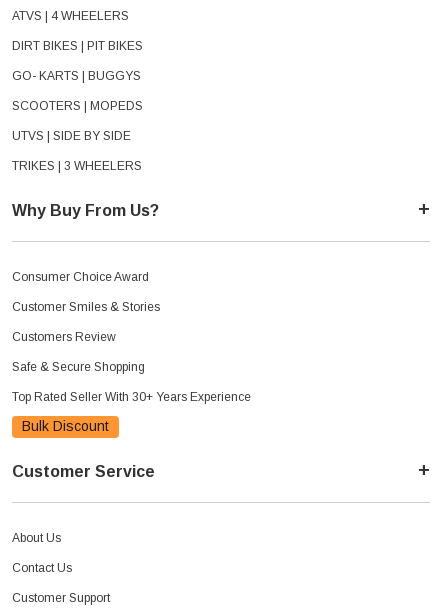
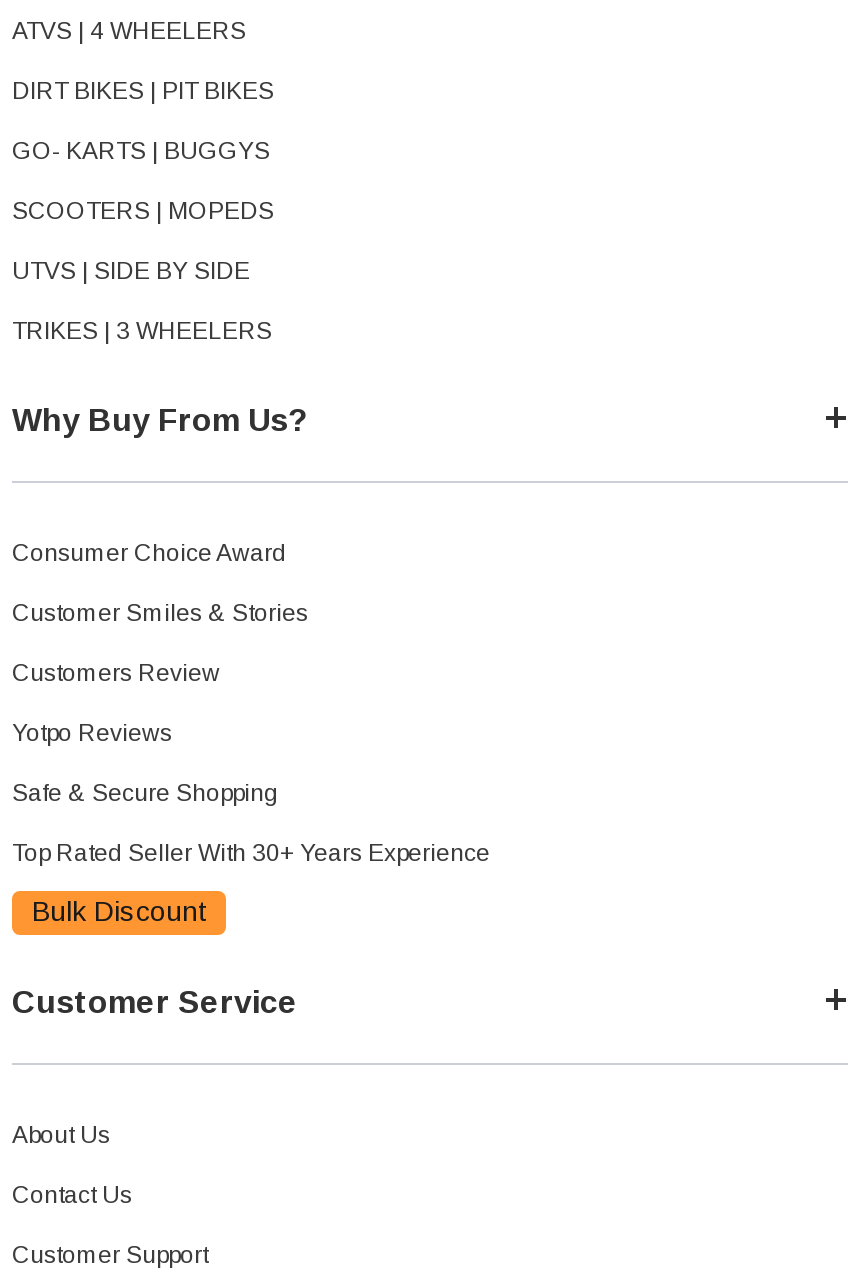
+ Yotpo Reviews
